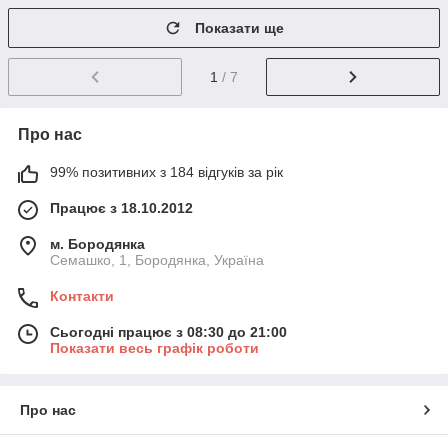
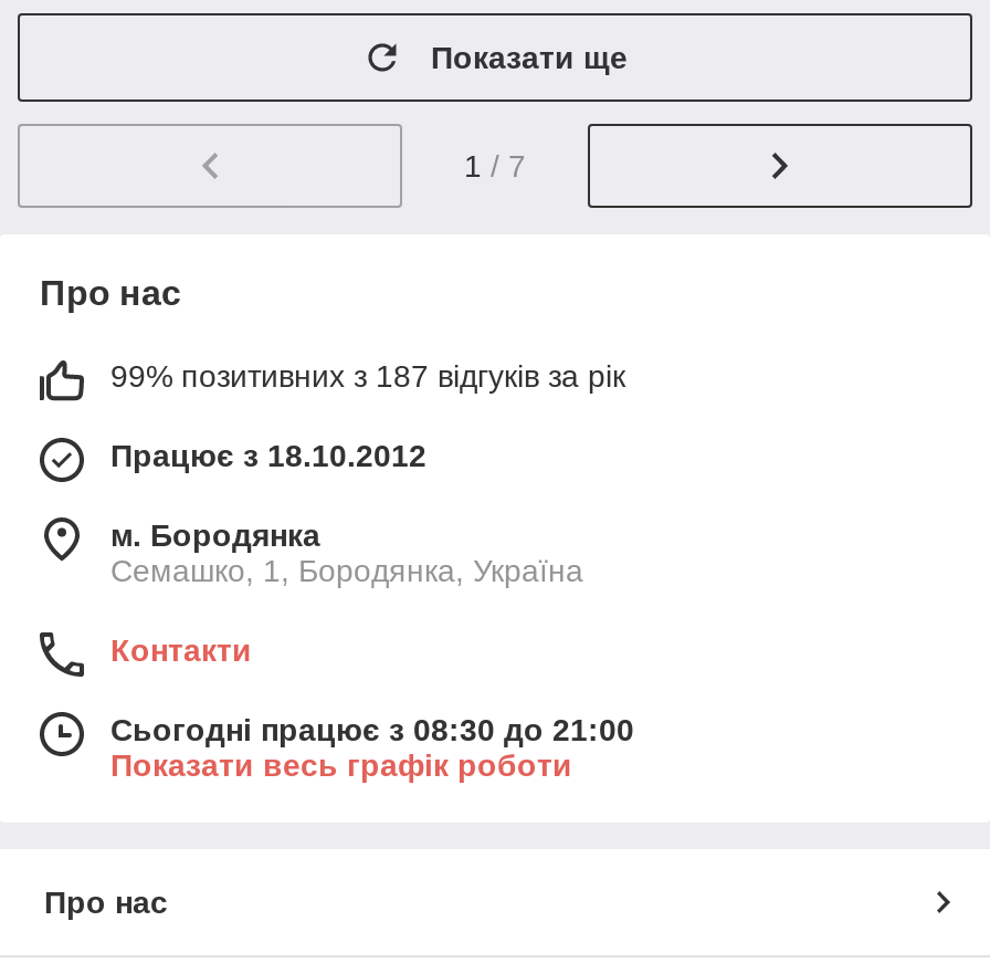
- 99% позитивних з 184 відгуків за рік
+ 99% позитивних з 187 відгуків за рік
